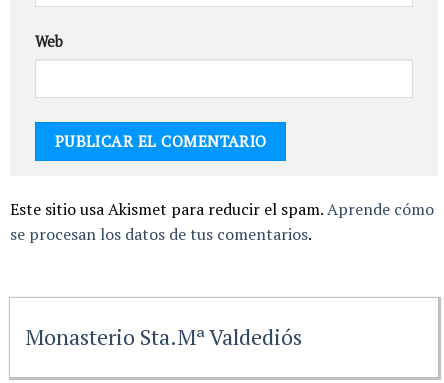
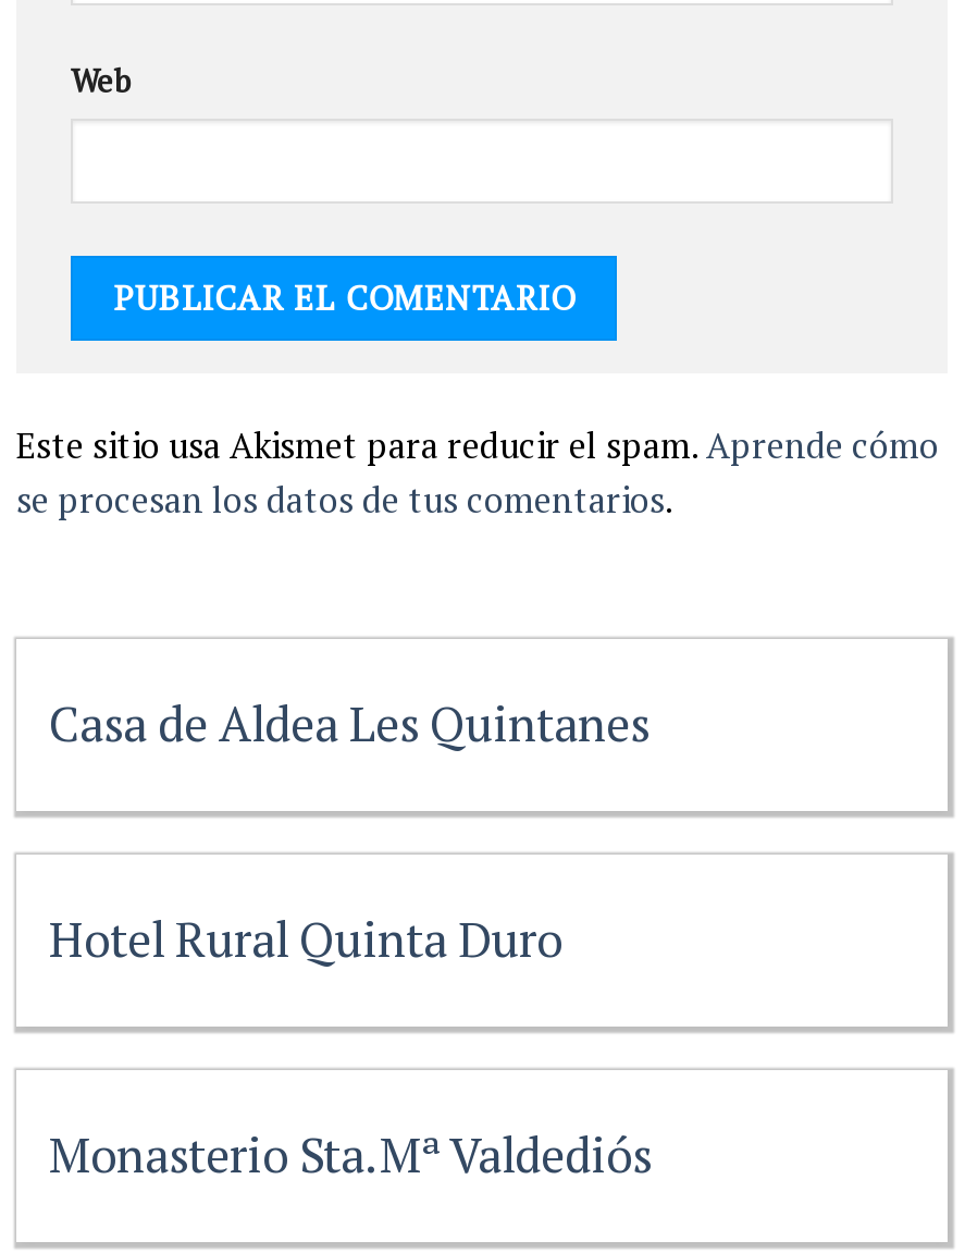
+ Casa de Aldea Les Quintanes
+ Hotel Rural Quinta Duro
